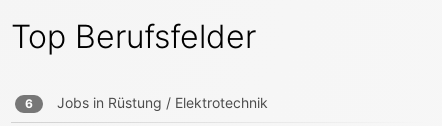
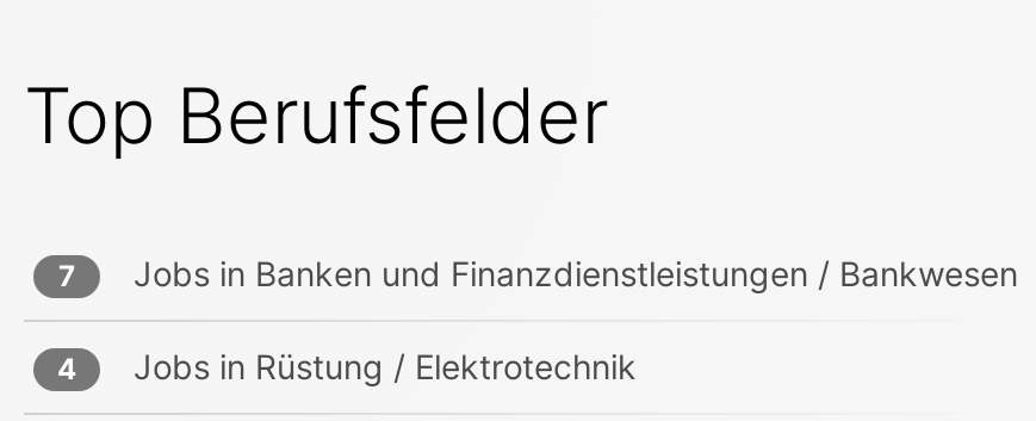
- 6
+ 7
+ Jobs in Banken und Finanzdienstleistungen / Bankwesen
+ 4
